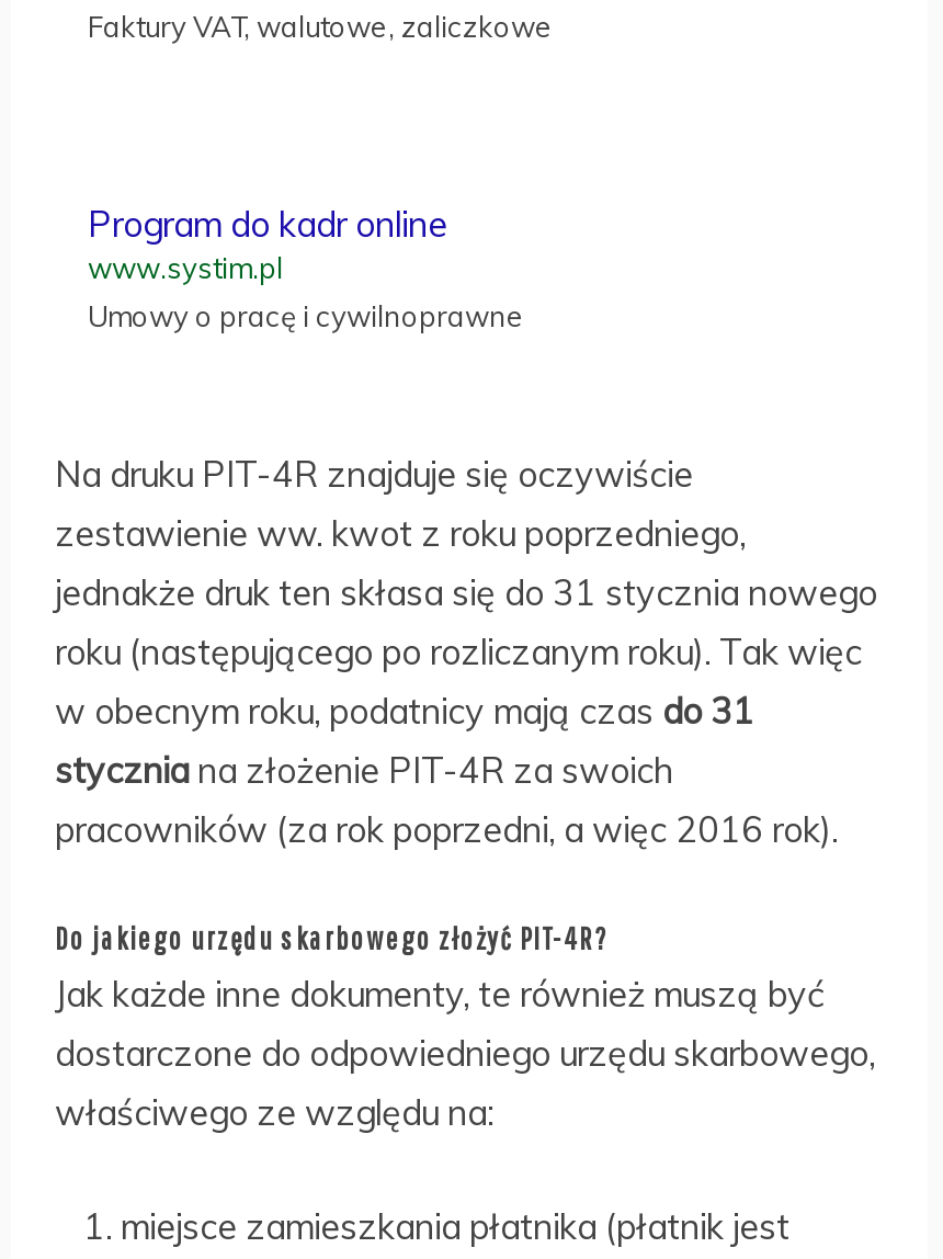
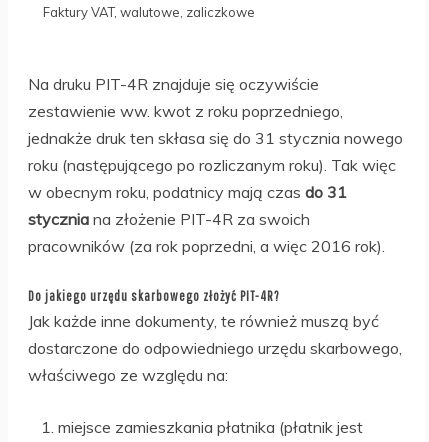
- Program do kadr online
- www.systim.pl
- Umowy o pracę i cywilnoprawne
